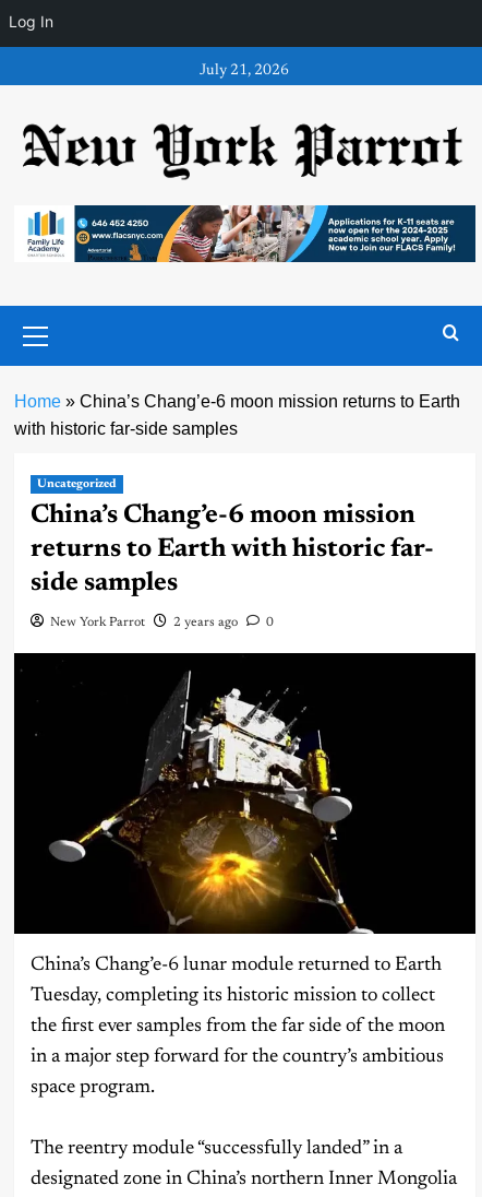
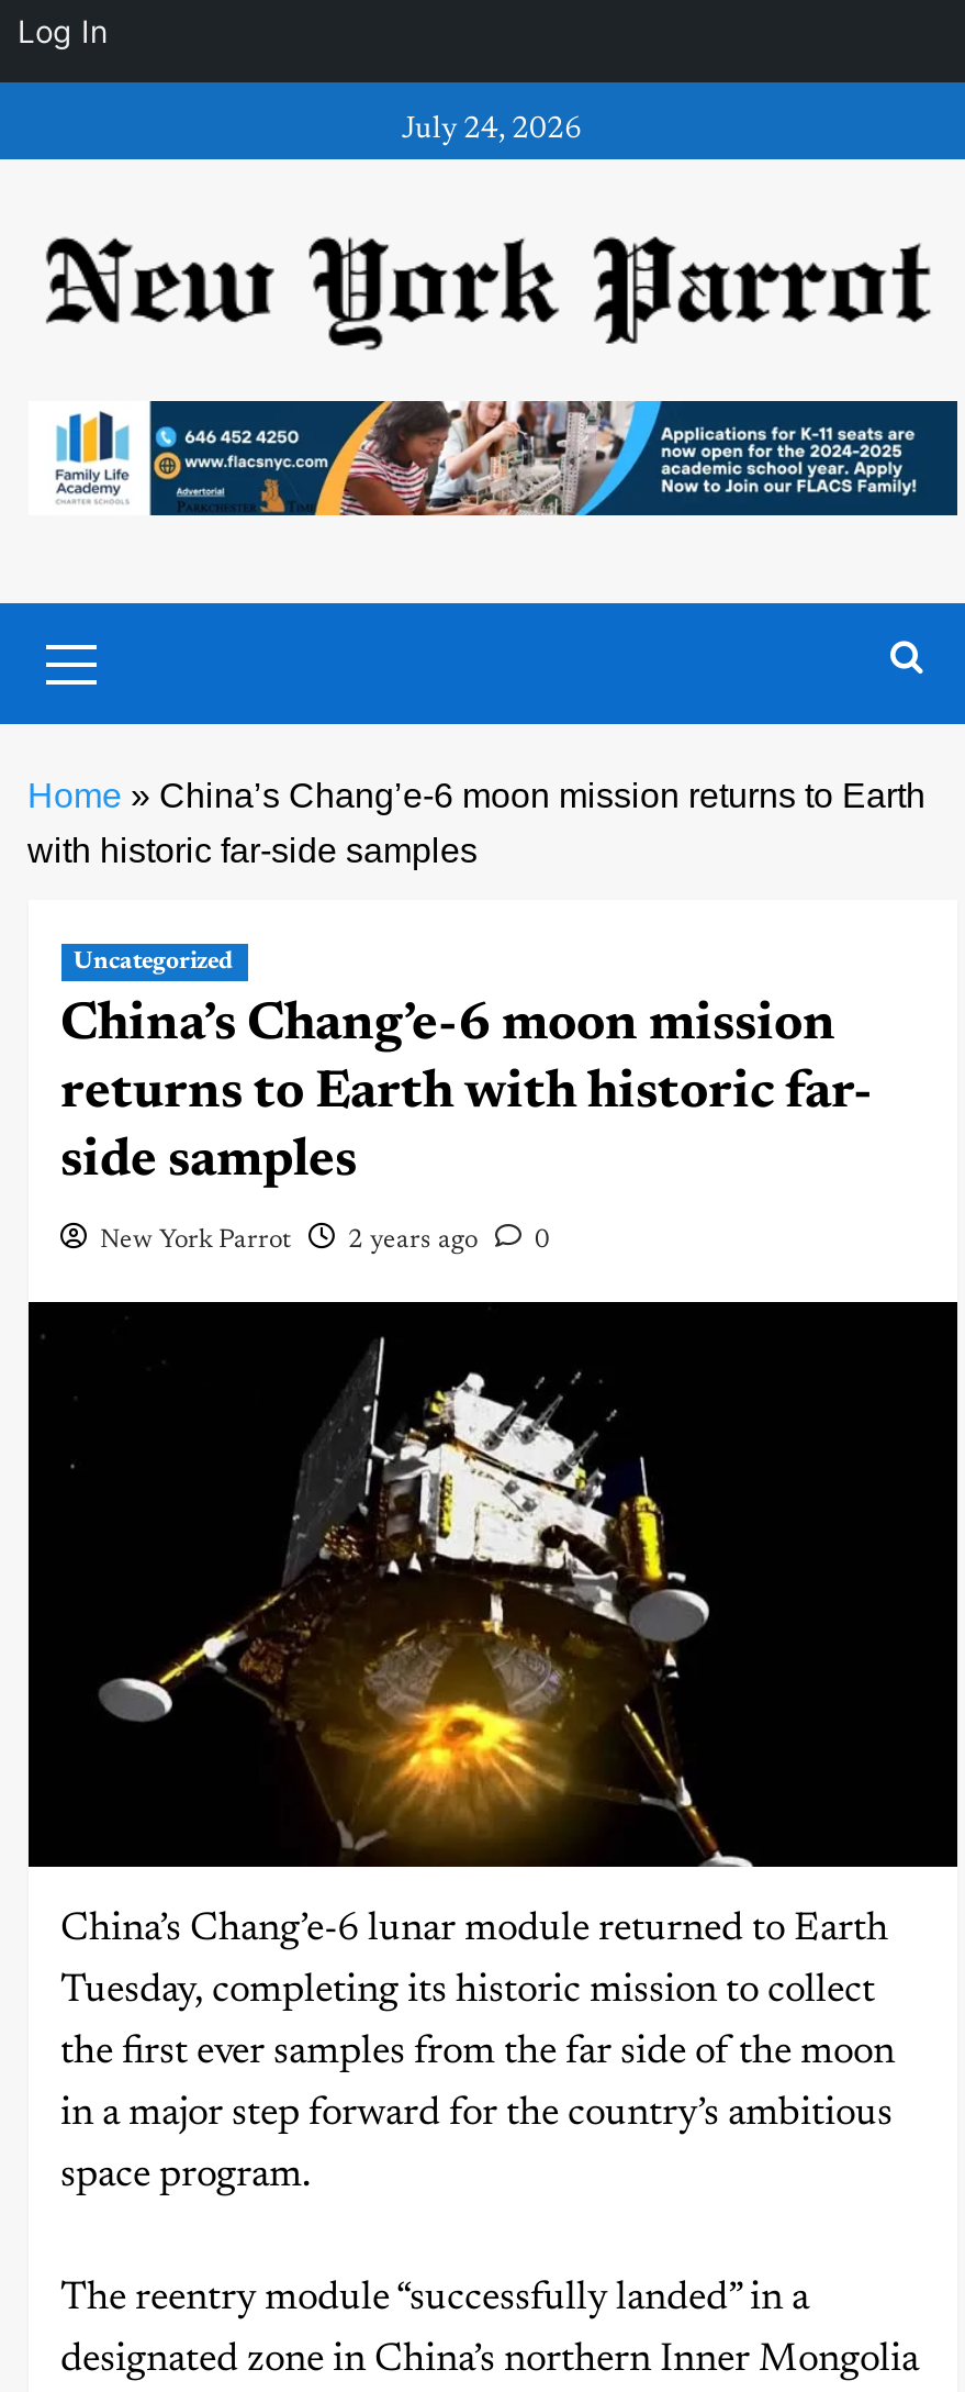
- July 21, 2026
+ July 24, 2026
